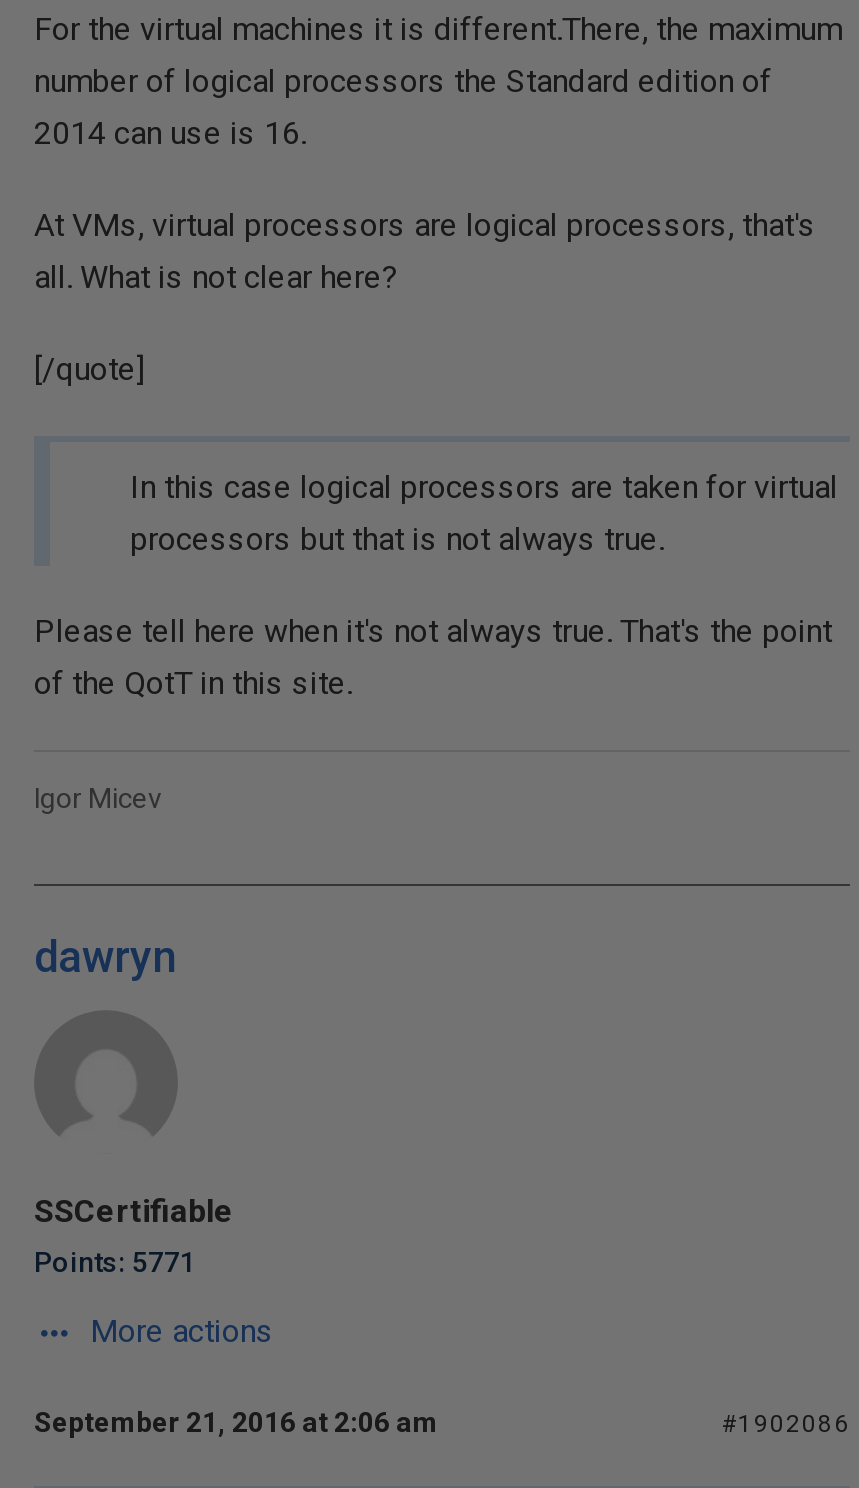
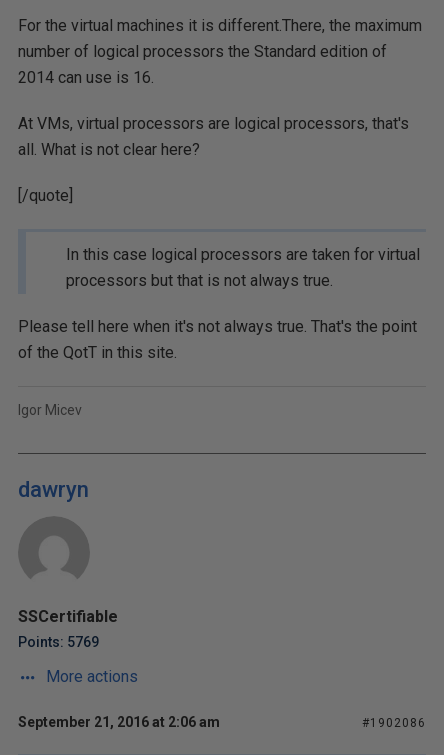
- Points: 5771
+ Points: 5769
